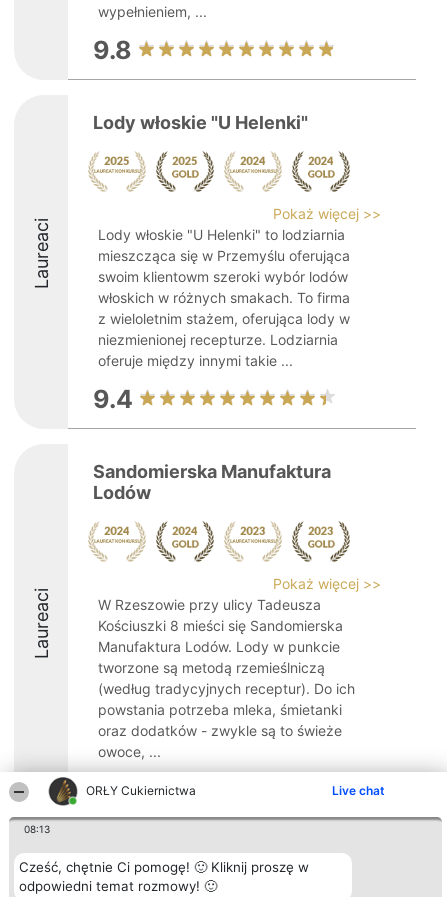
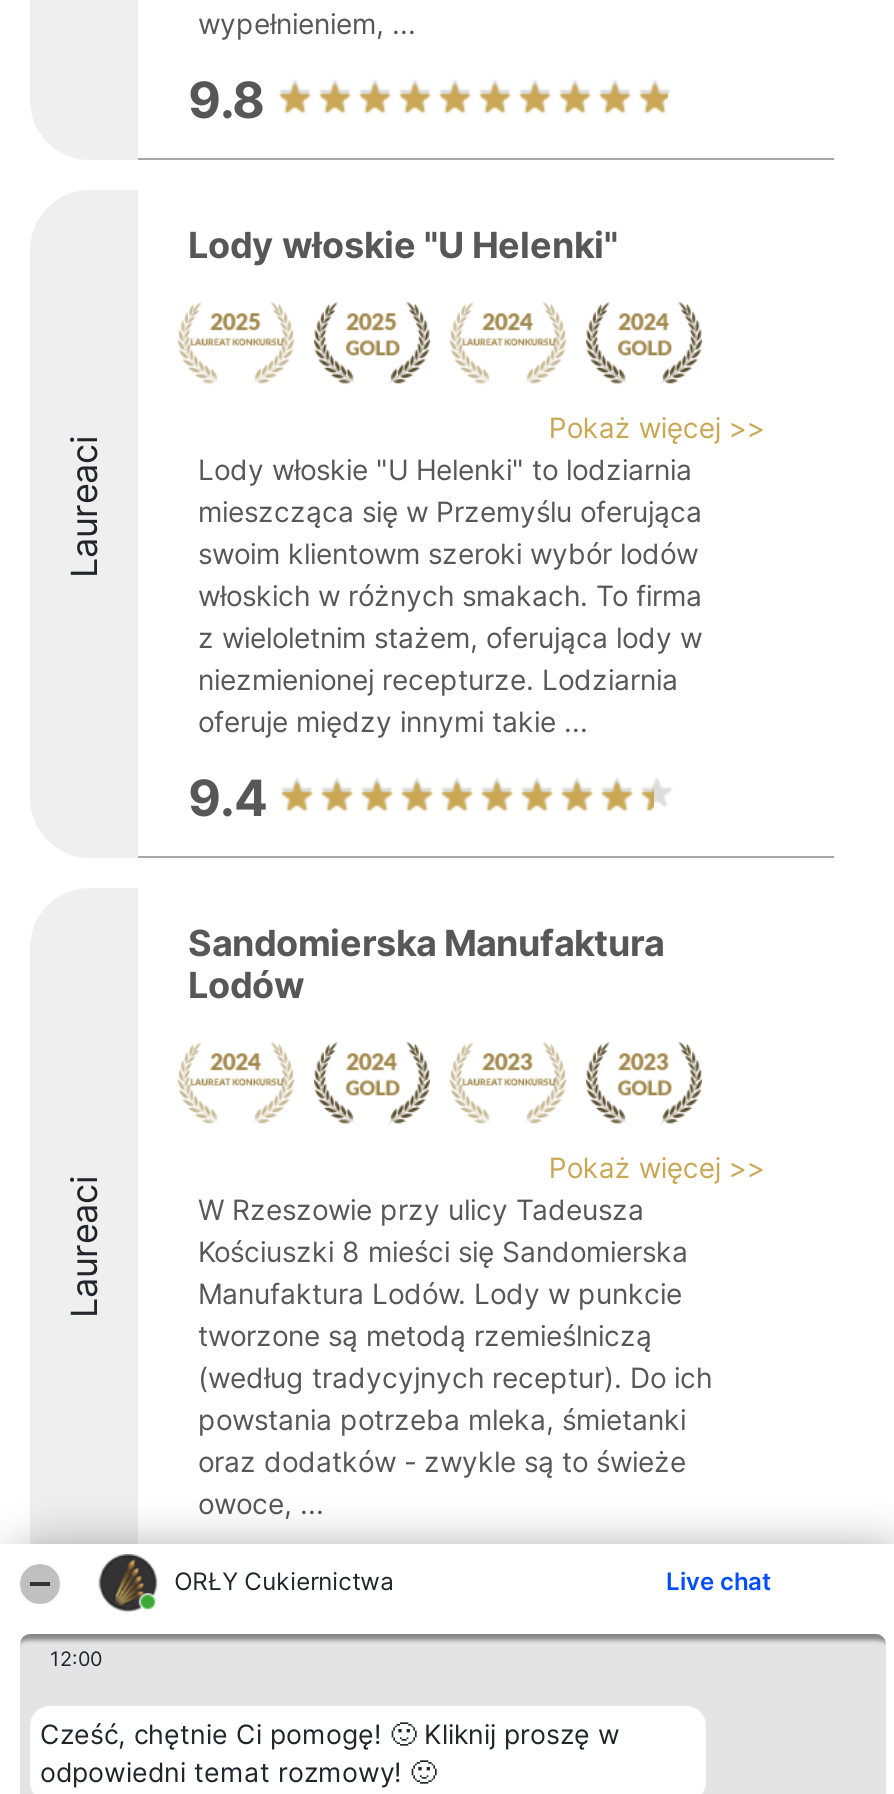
- 08:13
+ 12:00
